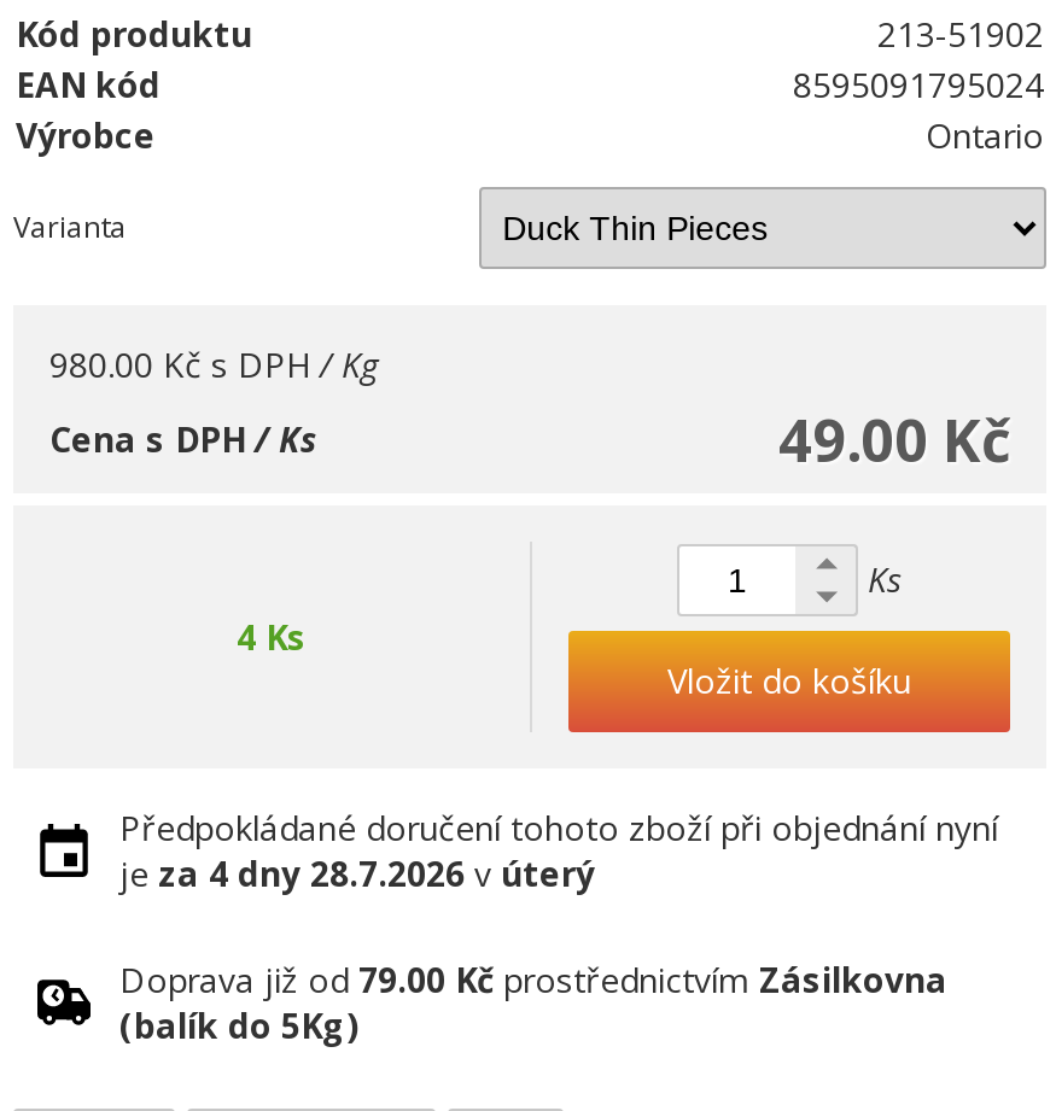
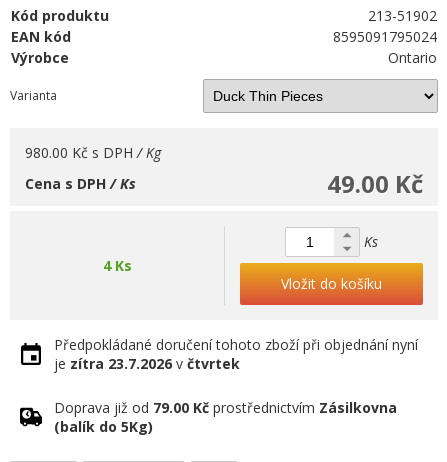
- je za 4 dny 28.7.2026 v úterý
+ je zítra 23.7.2026 v čtvrtek
